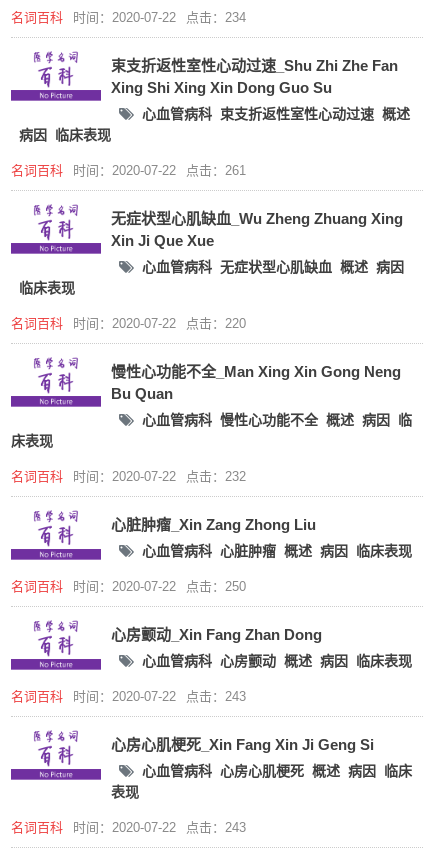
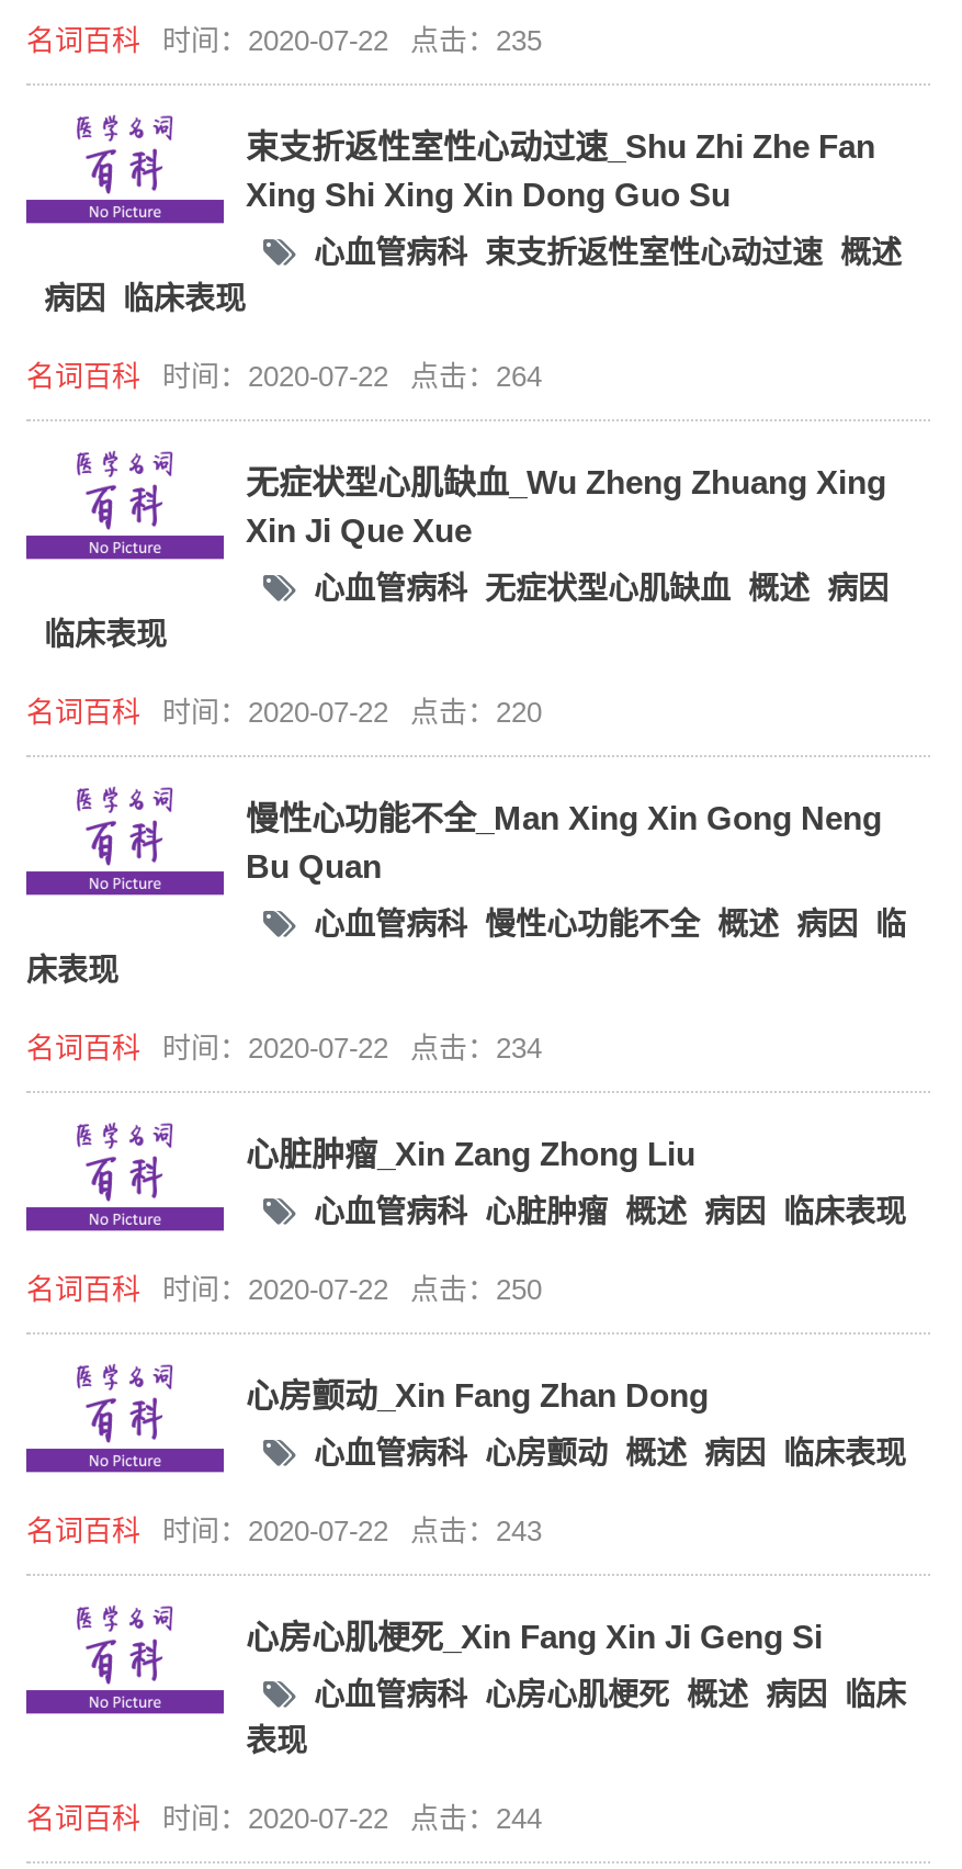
- 名词百科 时间：2020-07-22 点击：234
+ 名词百科 时间：2020-07-22 点击：235

- 名词百科 时间：2020-07-22 点击：261
+ 名词百科 时间：2020-07-22 点击：264

- 名词百科 时间：2020-07-22 点击：232
+ 名词百科 时间：2020-07-22 点击：234

- 名词百科 时间：2020-07-22 点击：243
+ 名词百科 时间：2020-07-22 点击：244
